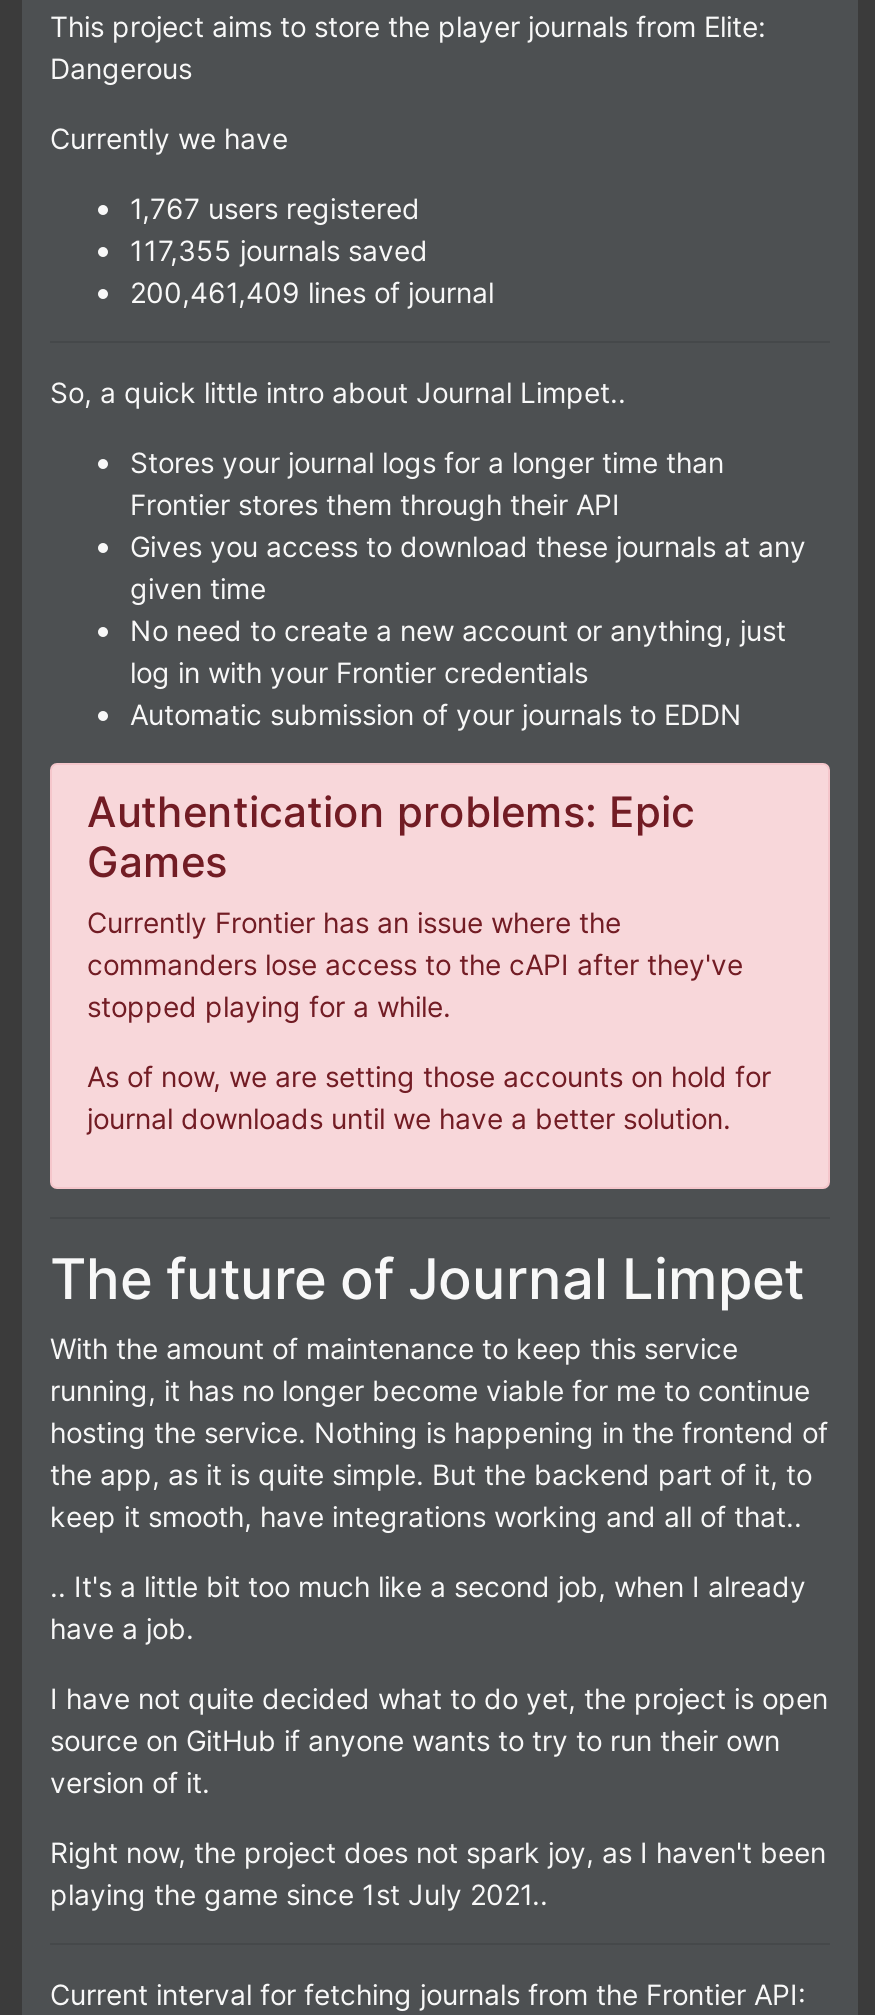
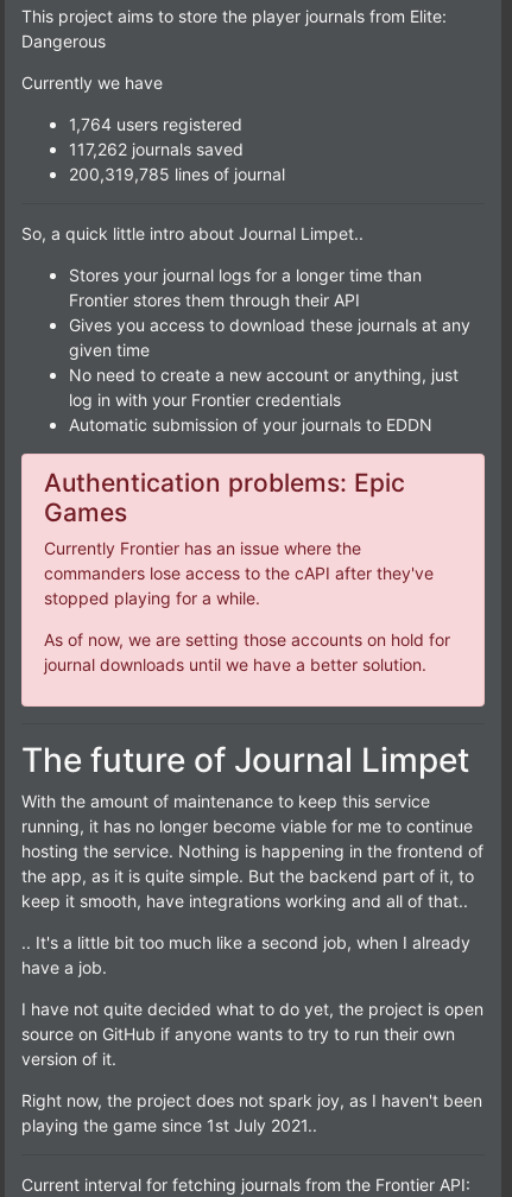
- 1,767 users registered
+ 1,764 users registered

- 117,355 journals saved
+ 117,262 journals saved

- 200,461,409 lines of journal
+ 200,319,785 lines of journal
